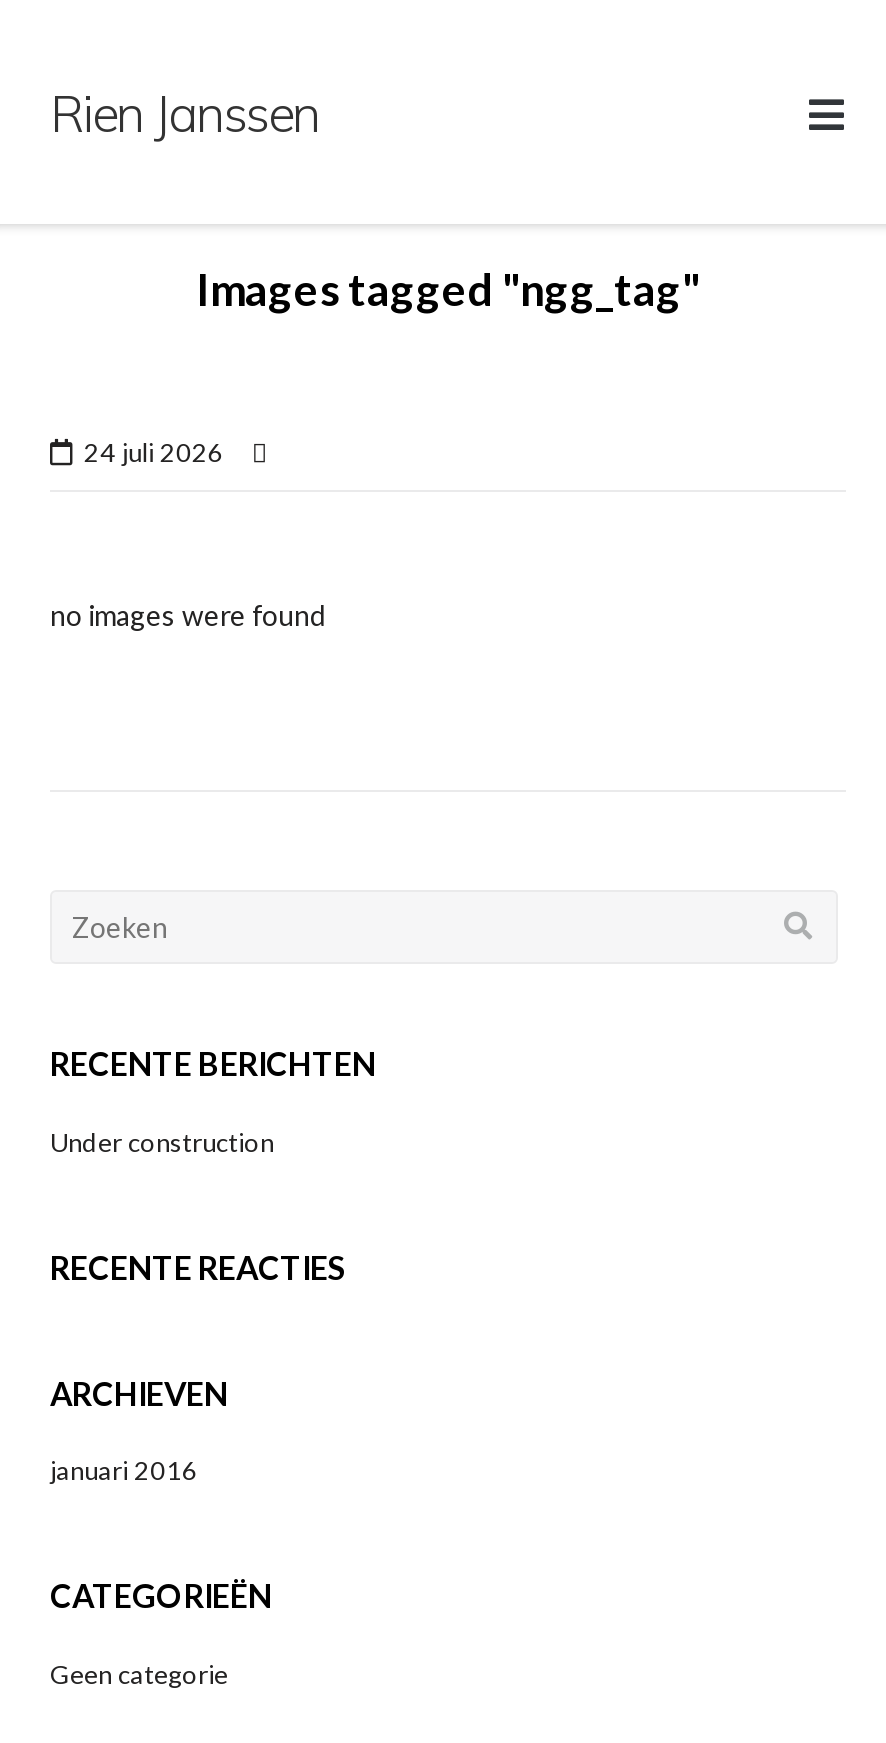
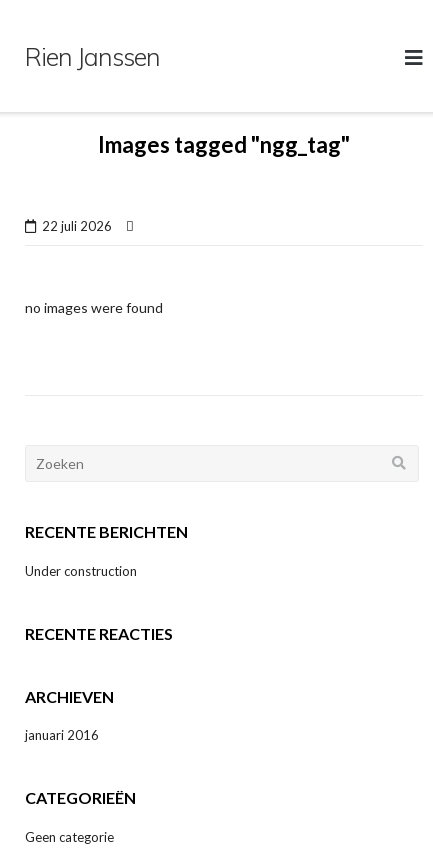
- 24 juli 2026
+ 22 juli 2026
